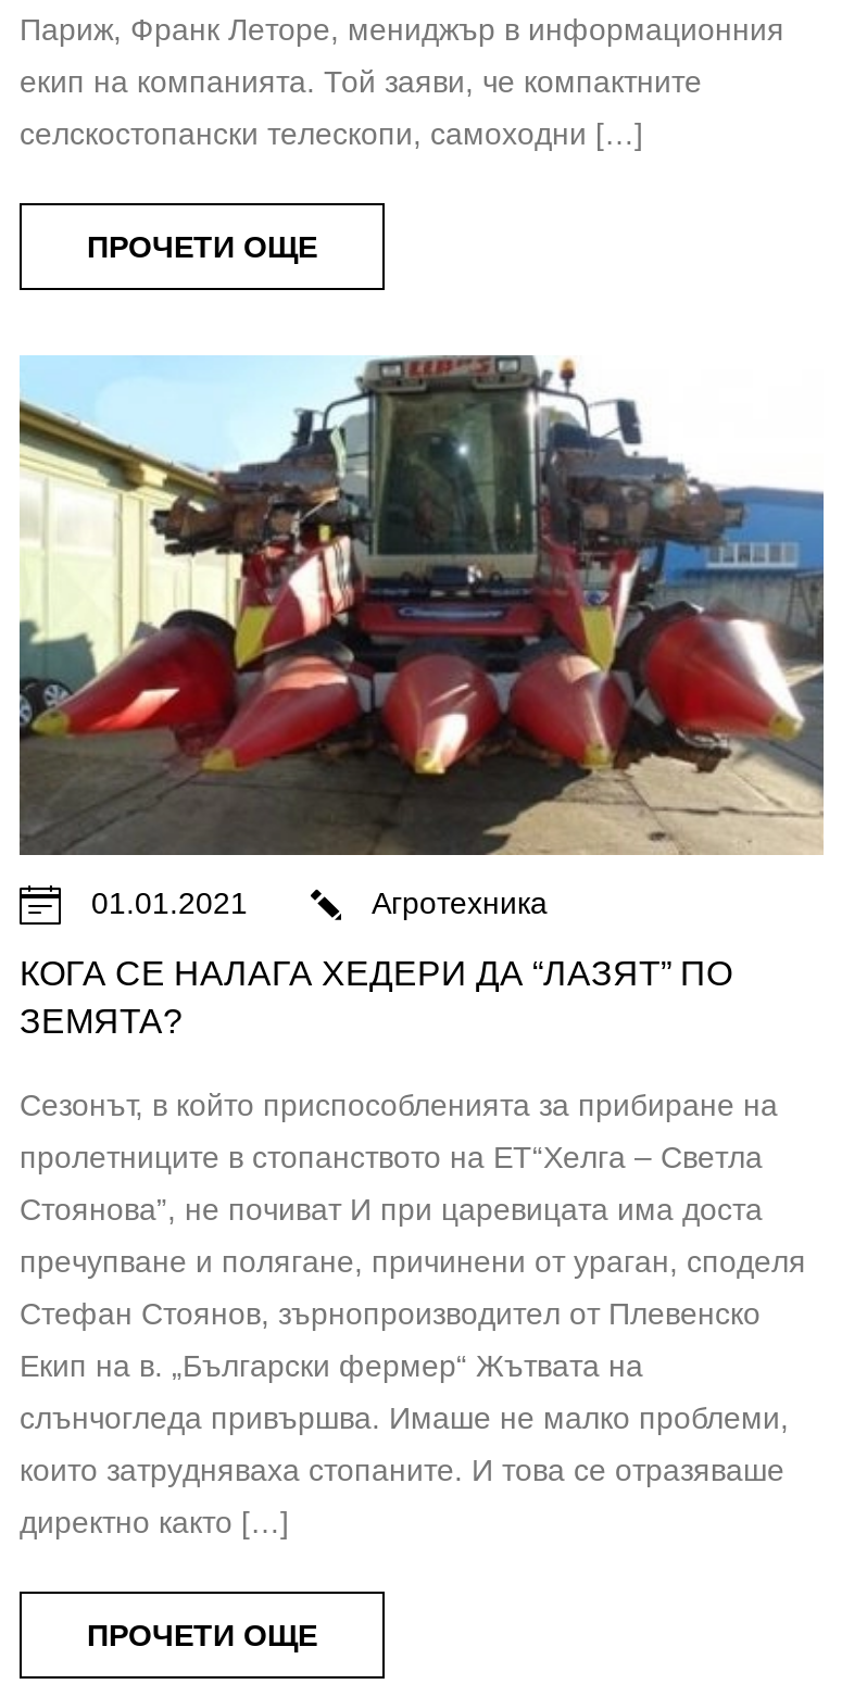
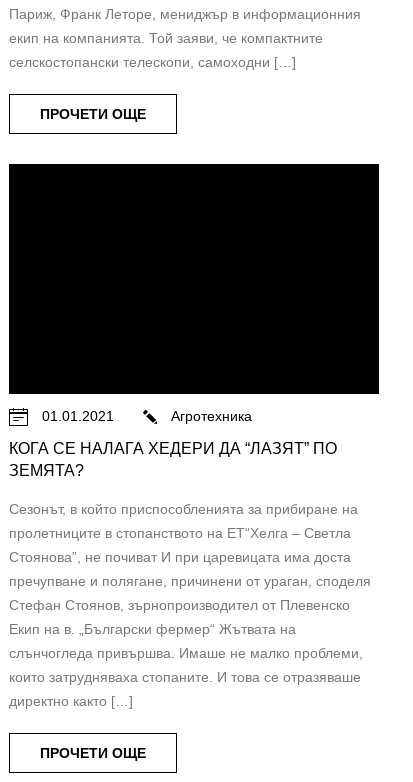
- [image]
